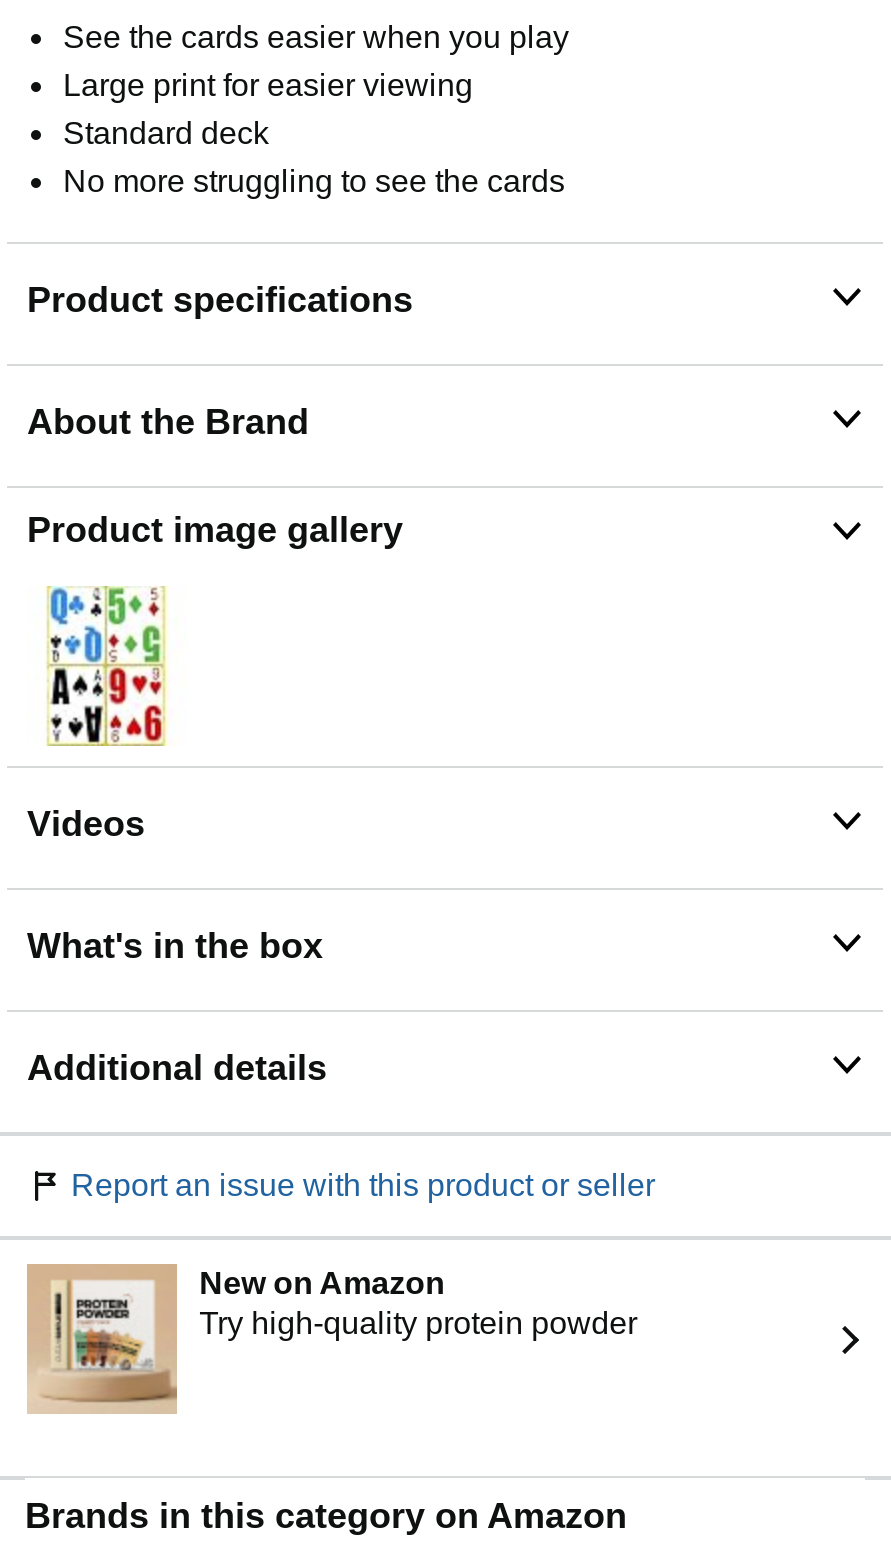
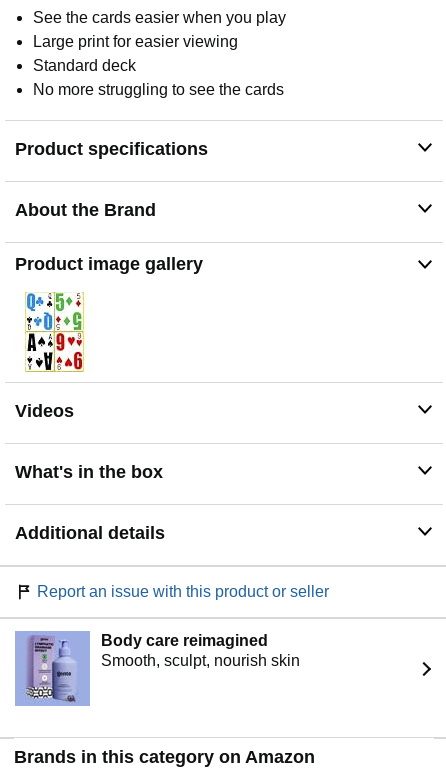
- [image]
- New on Amazon
- Try high-quality protein powder
+ [image]
+ Body care reimagined
+ Smooth, sculpt, nourish skin
